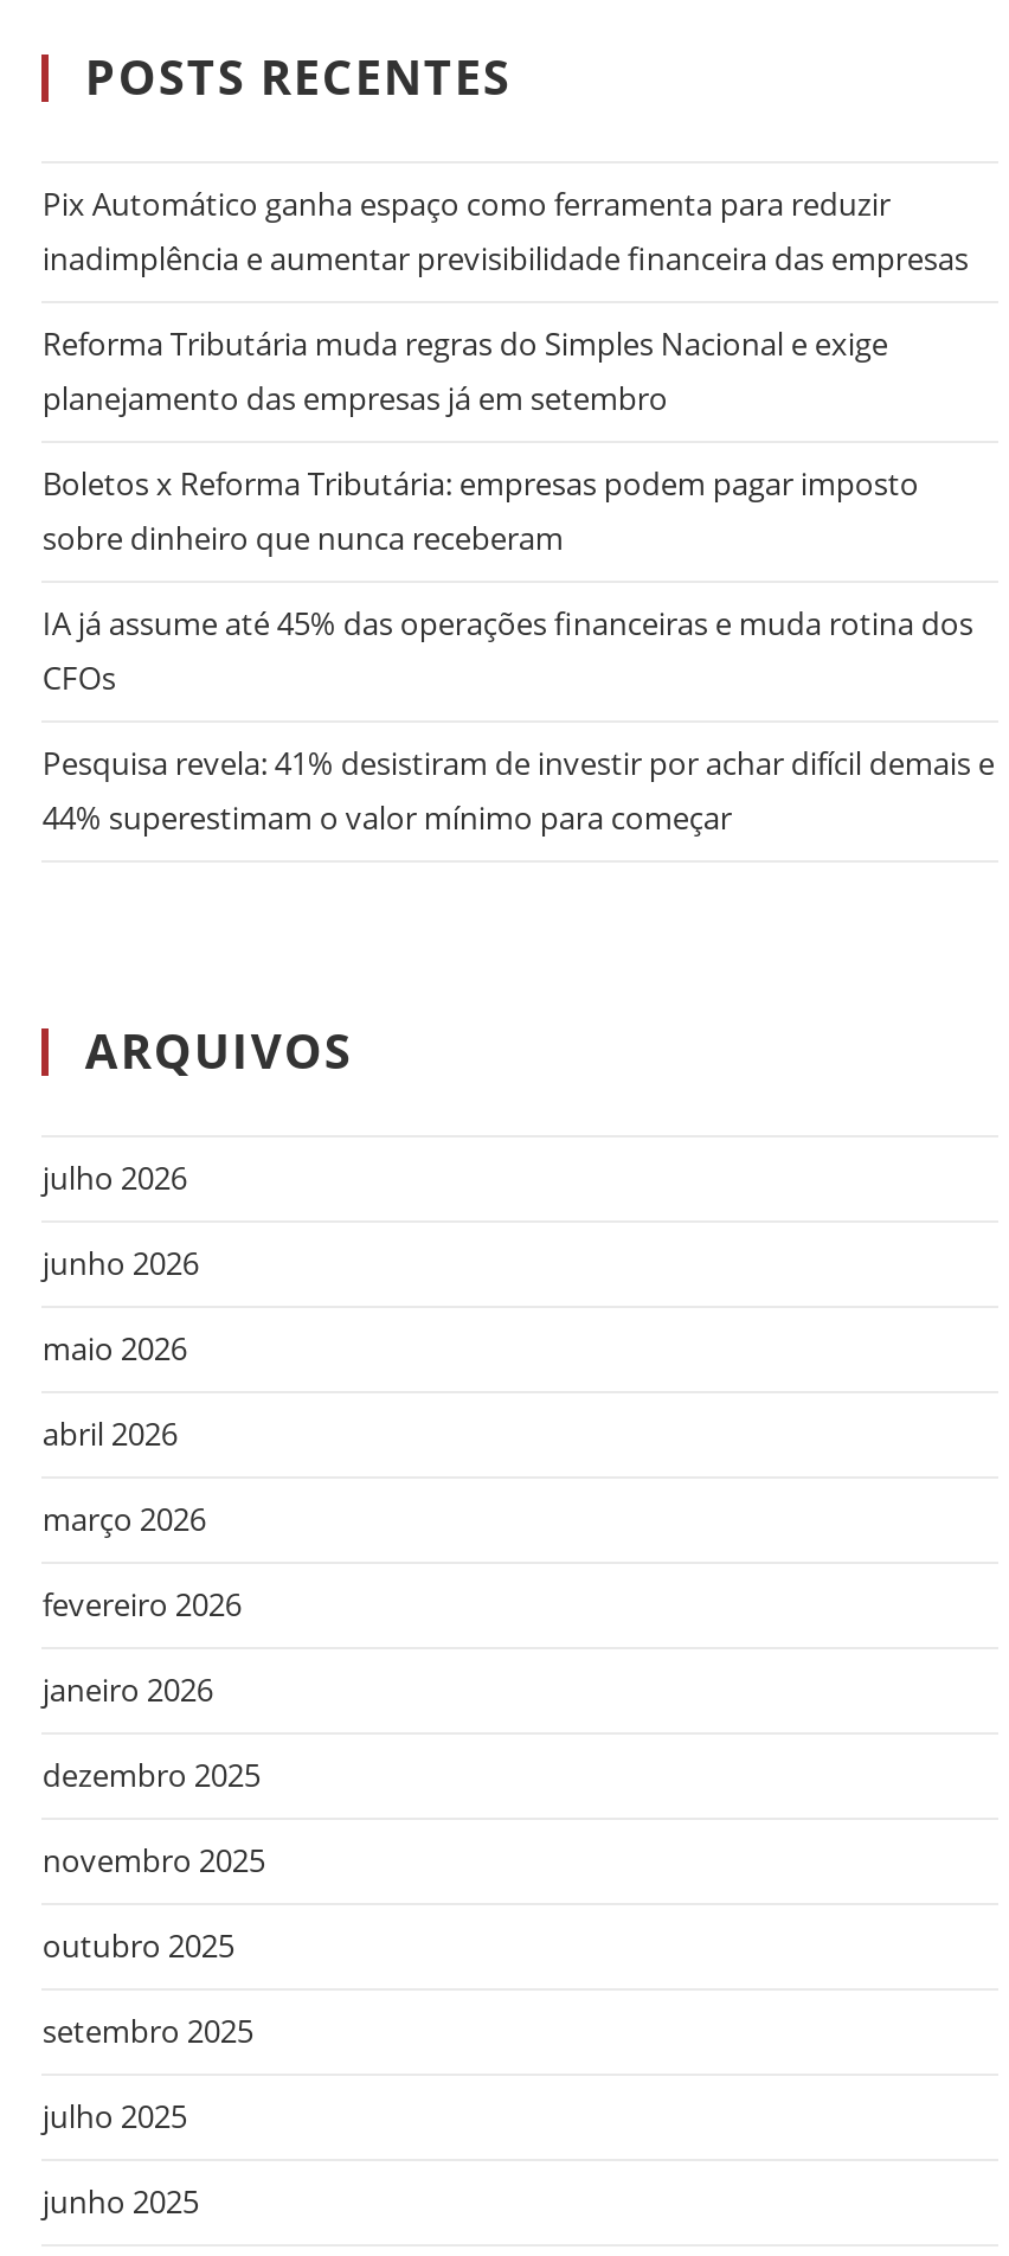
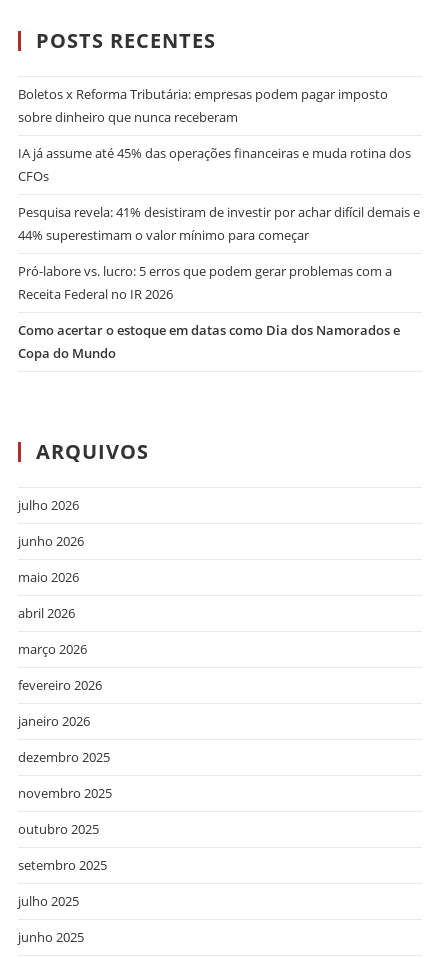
- Pix Automático ganha espaço como ferramenta para reduzir
- inadimplência e aumentar previsibilidade financeira das empresas
- Reforma Tributária muda regras do Simples Nacional e exige
- planejamento das empresas já em setembro

moved up: Boletos x Reforma Tributária: empresas podem pagar imposto | sobre dinheiro que nunca receberam | IA já assume até 45% das operações financeiras e muda rotina dos | CFOs | Pesquisa revela: 41% desistiram de investir por achar difícil demais e | 44% superestimam o valor mínimo para começar

+ Pró-labore vs. lucro: 5 erros que podem gerar problemas com a
+ Receita Federal no IR 2026
+ Como acertar o estoque em datas como Dia dos Namorados e
+ Copa do Mundo
